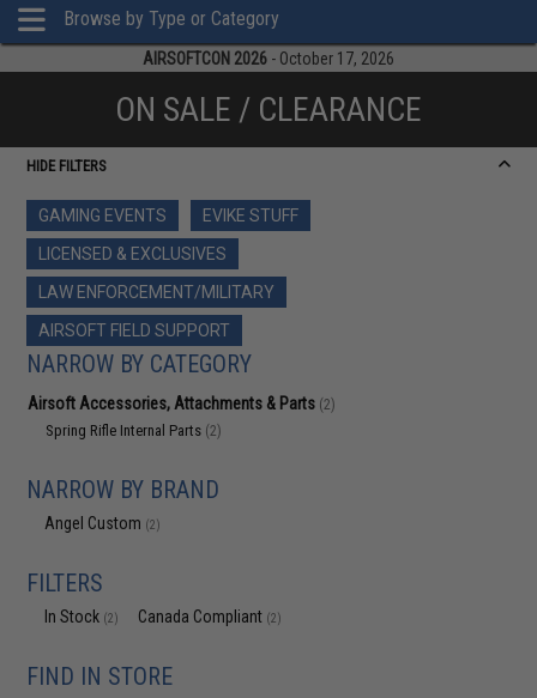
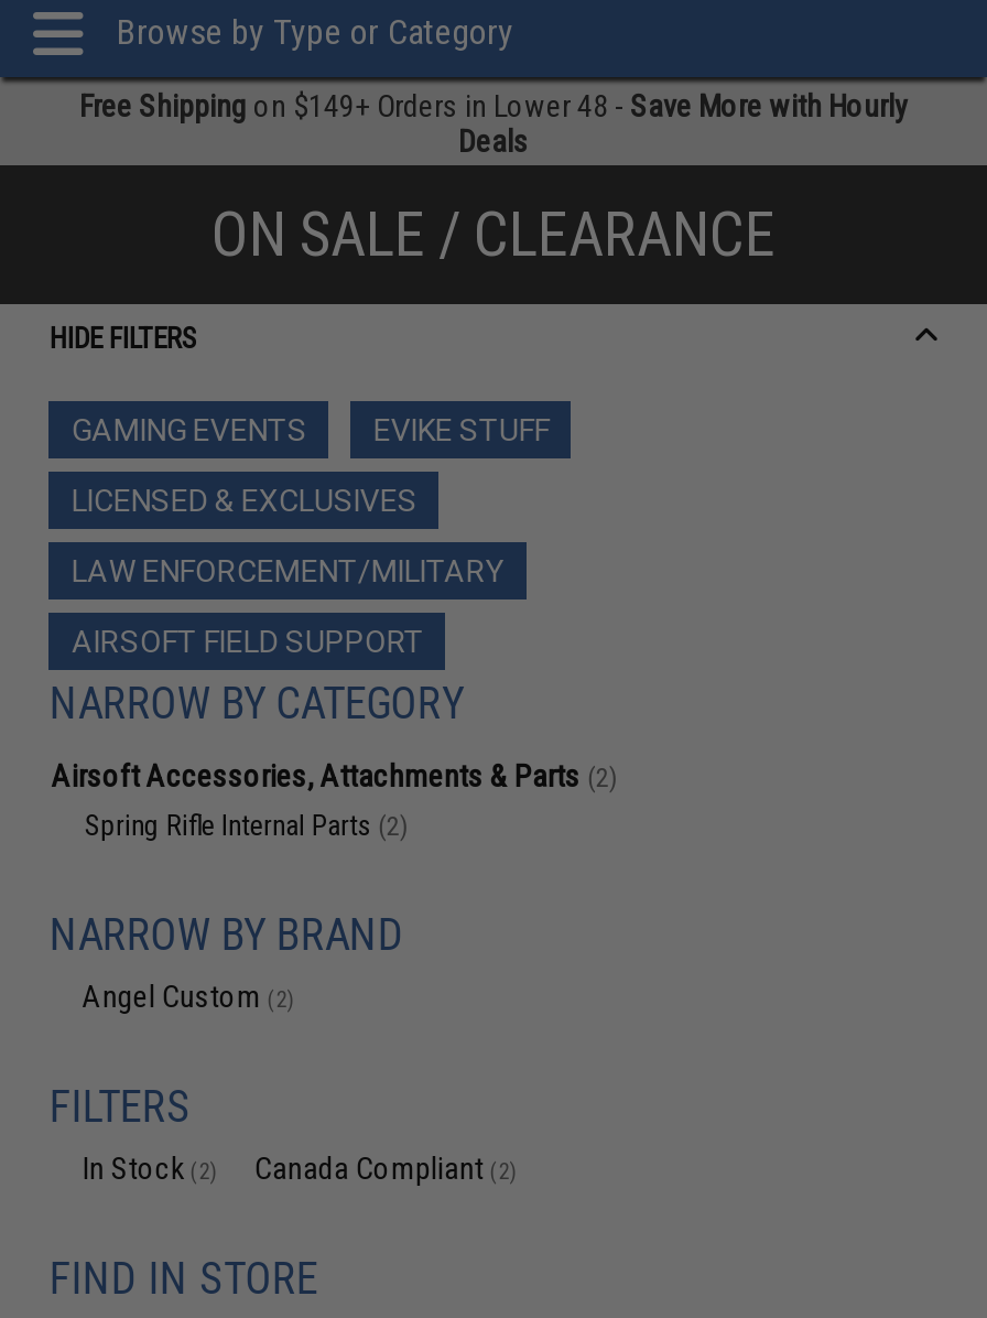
- AIRSOFTCON 2026 - October 17, 2026
+ Free Shipping on $149+ Orders in Lower 48 - Save More with Hourly
+ Deals
